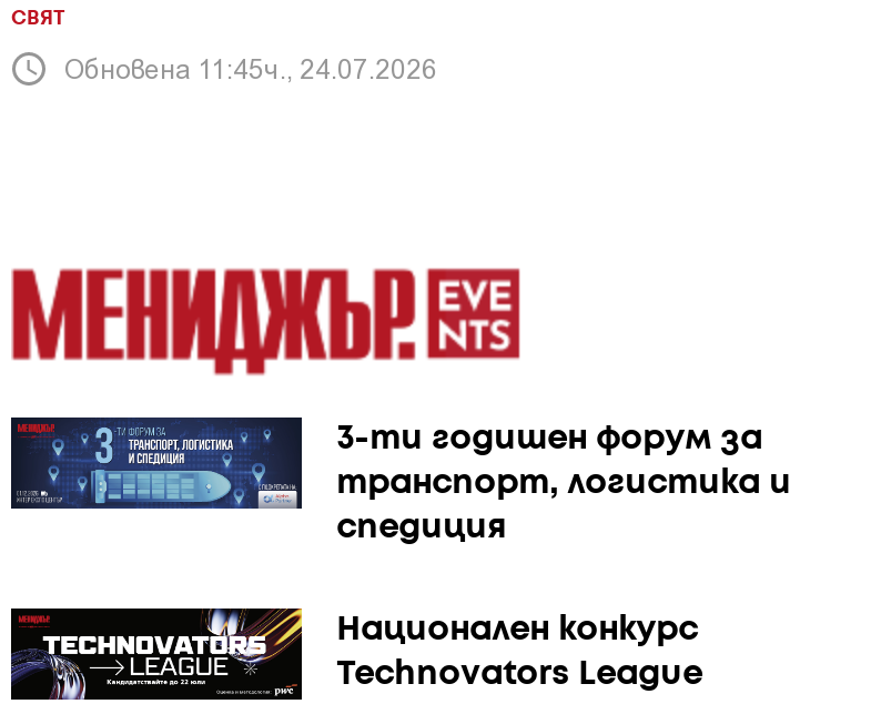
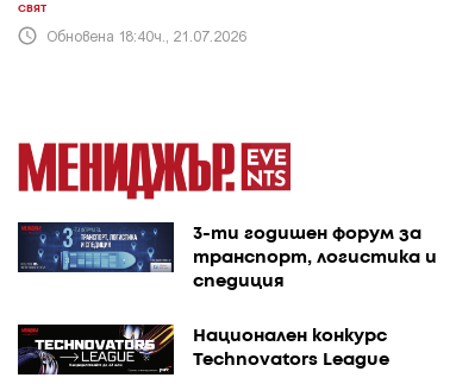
- Обновена 11:45ч., 24.07.2026
+ Обновена 18:40ч., 21.07.2026
